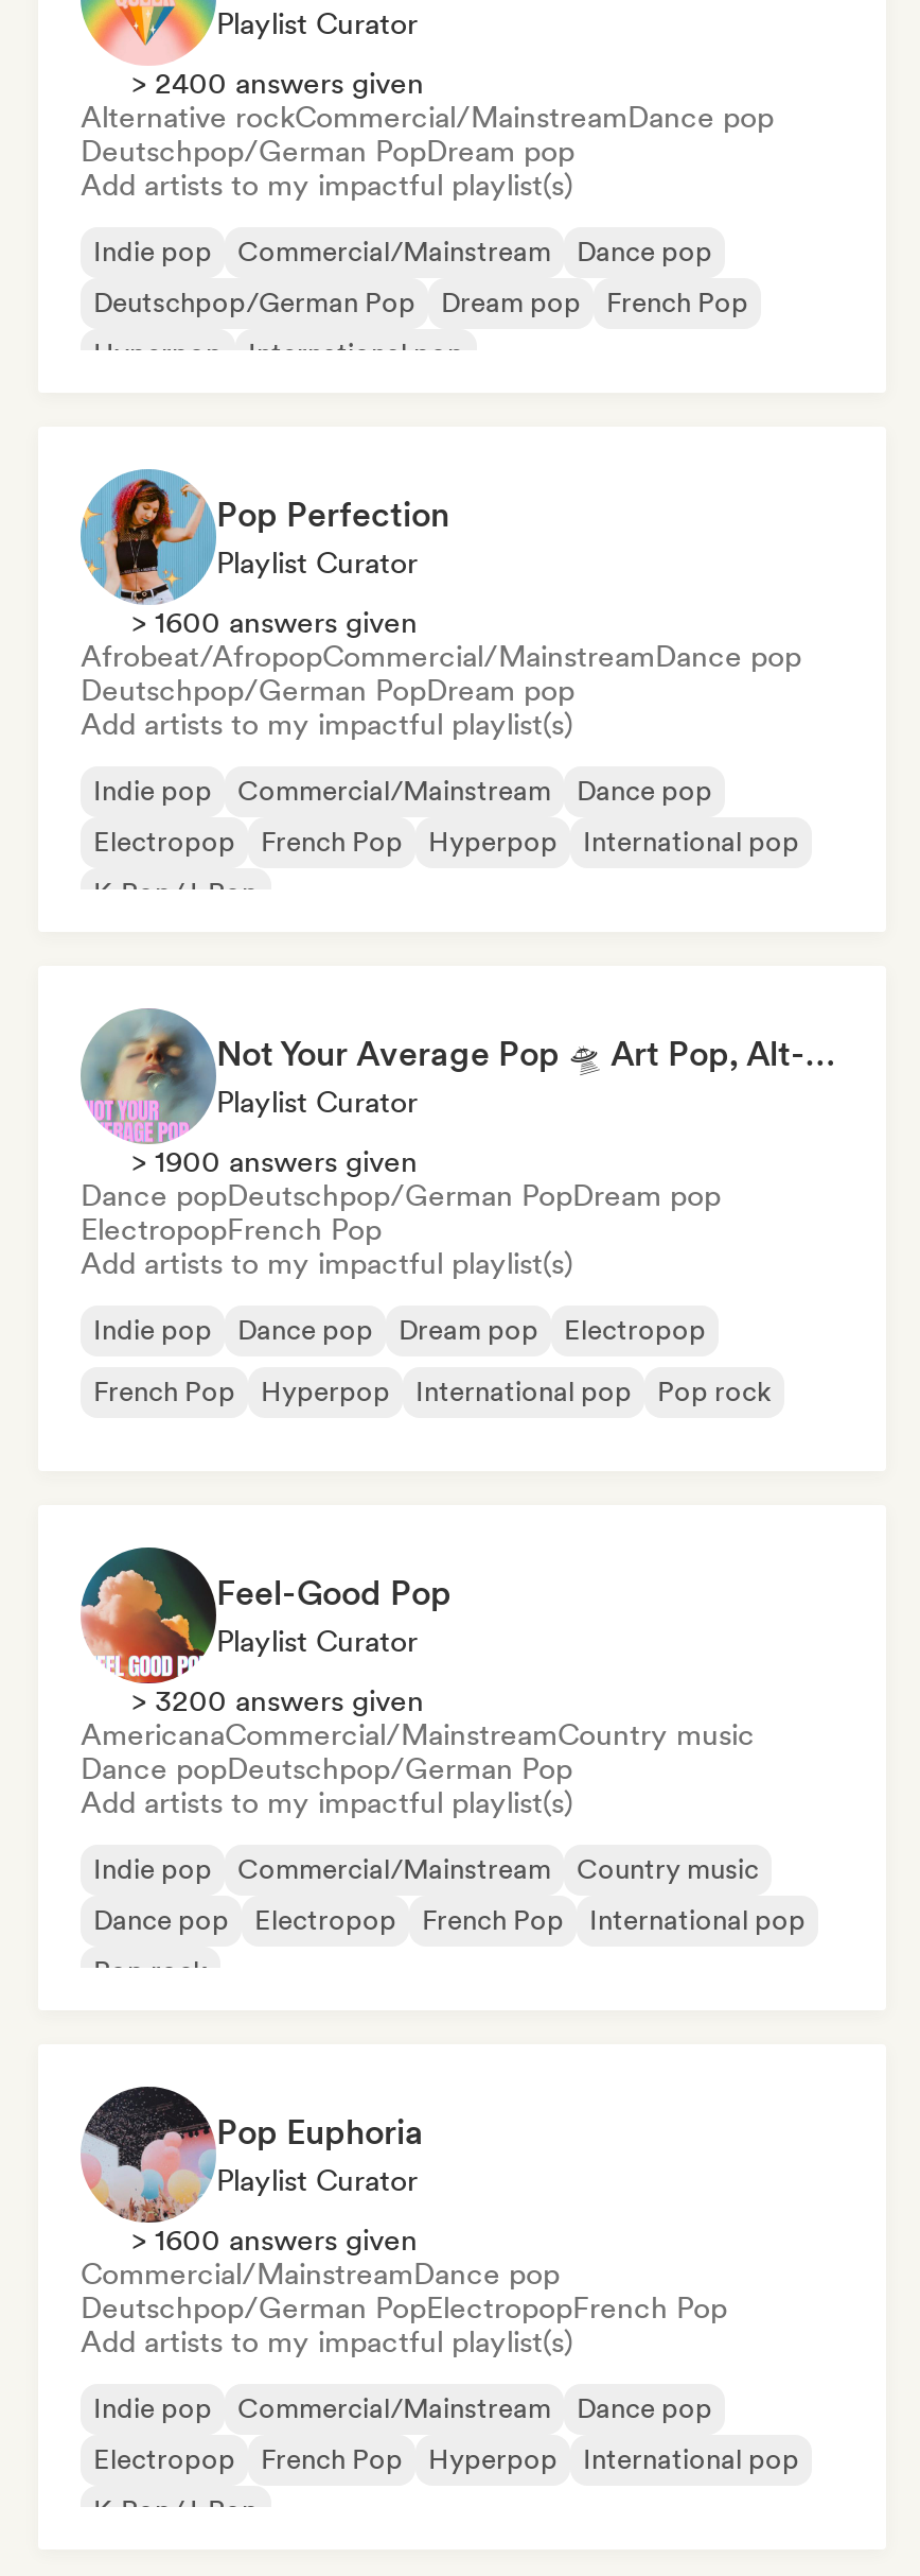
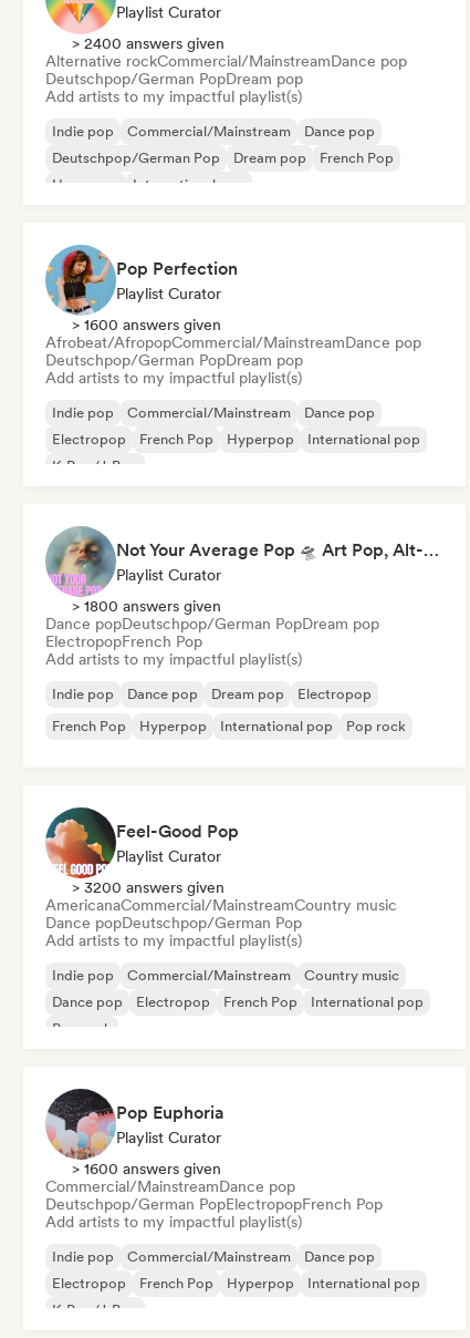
- > 1900 answers given
+ > 1800 answers given
